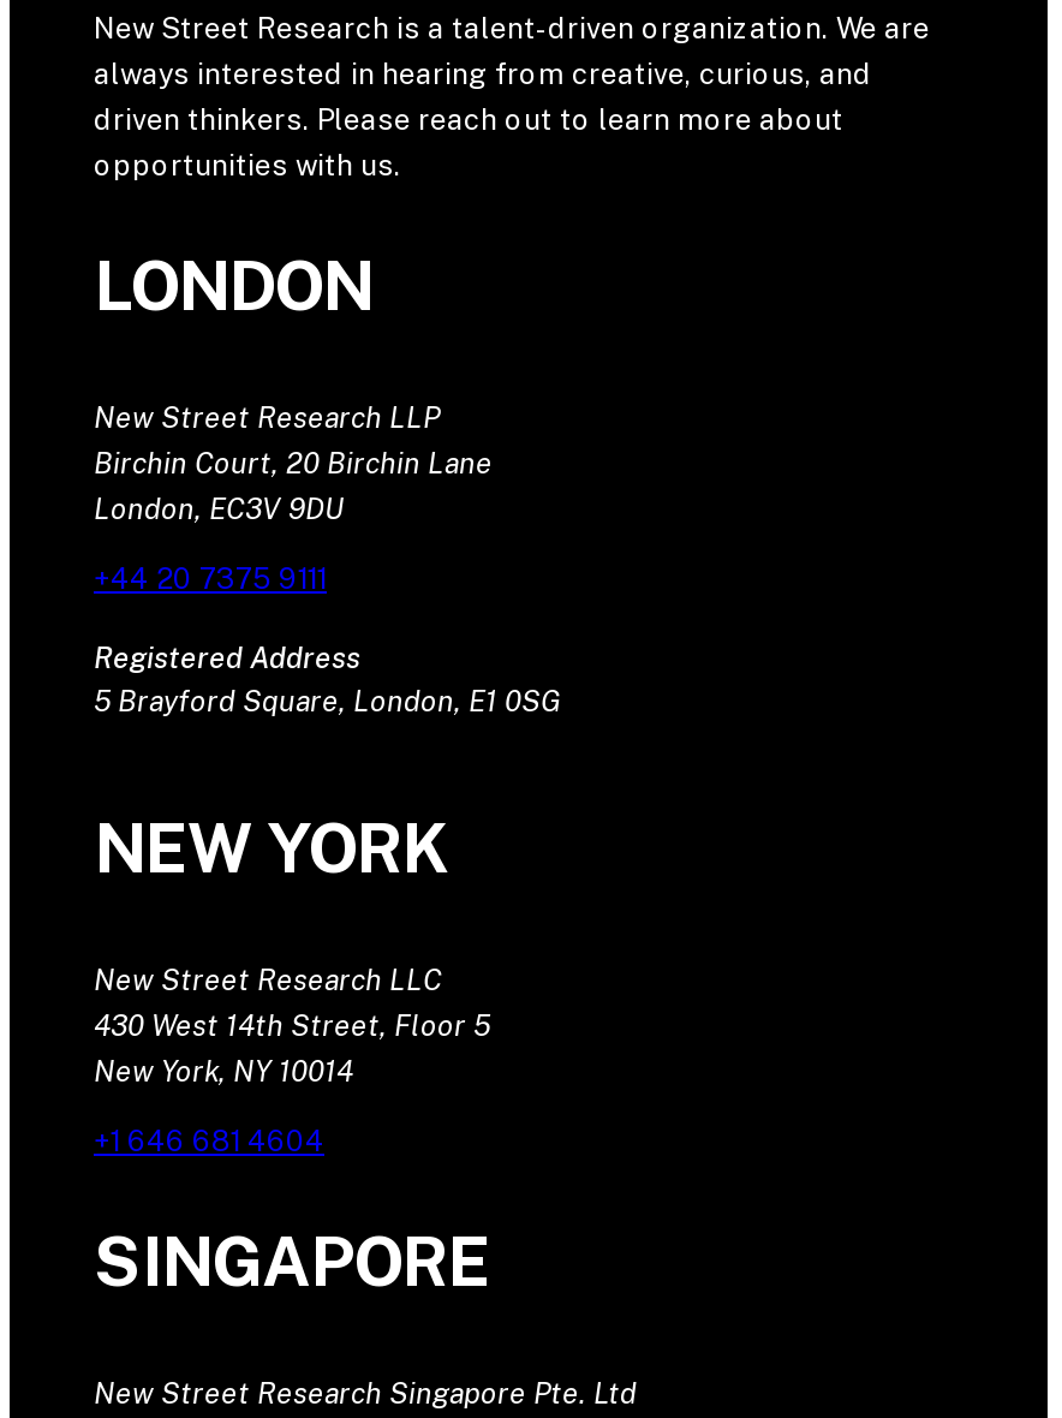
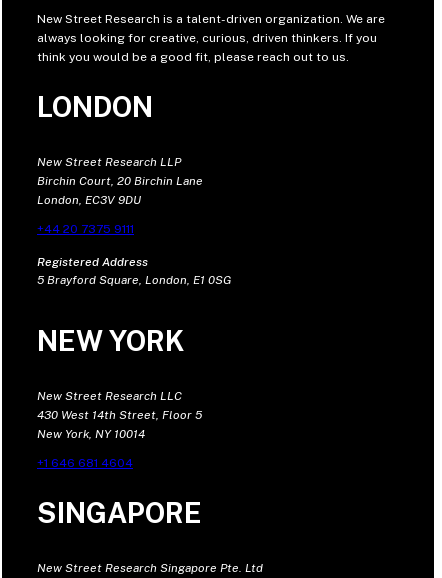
- always interested in hearing from creative, curious, and
- driven thinkers. Please reach out to learn more about
- opportunities with us.
+ always looking for creative, curious, driven thinkers. If you
+ think you would be a good fit, please reach out to us.
